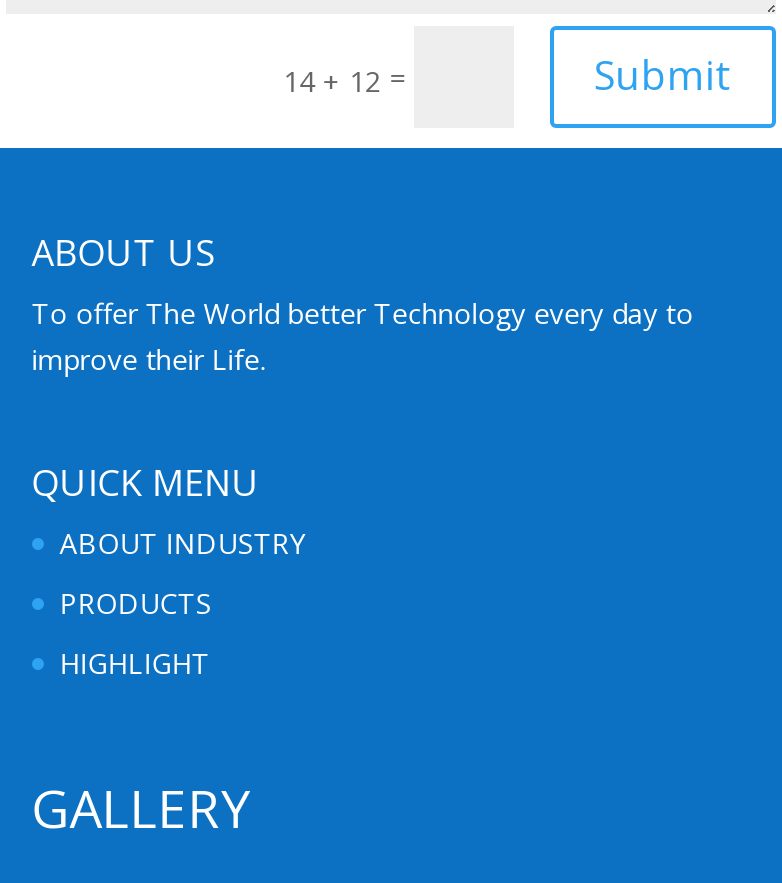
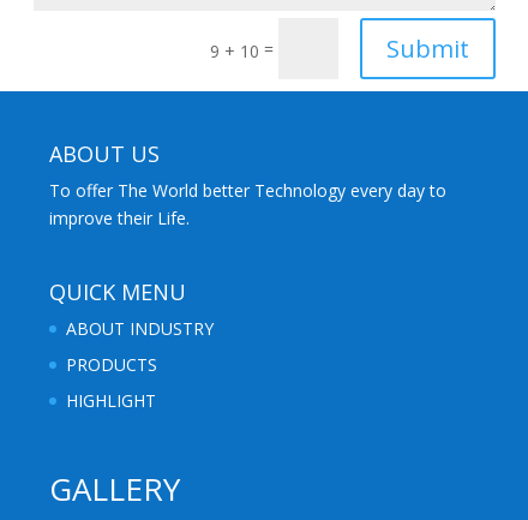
- 14 + 12 =
+ 9 + 10 =
